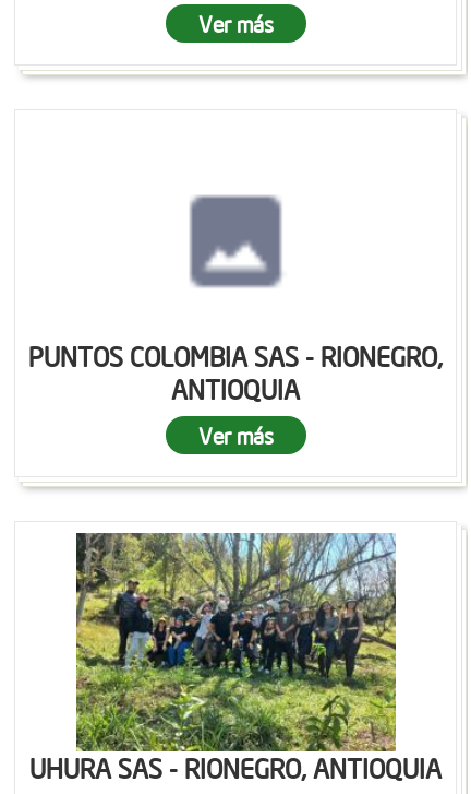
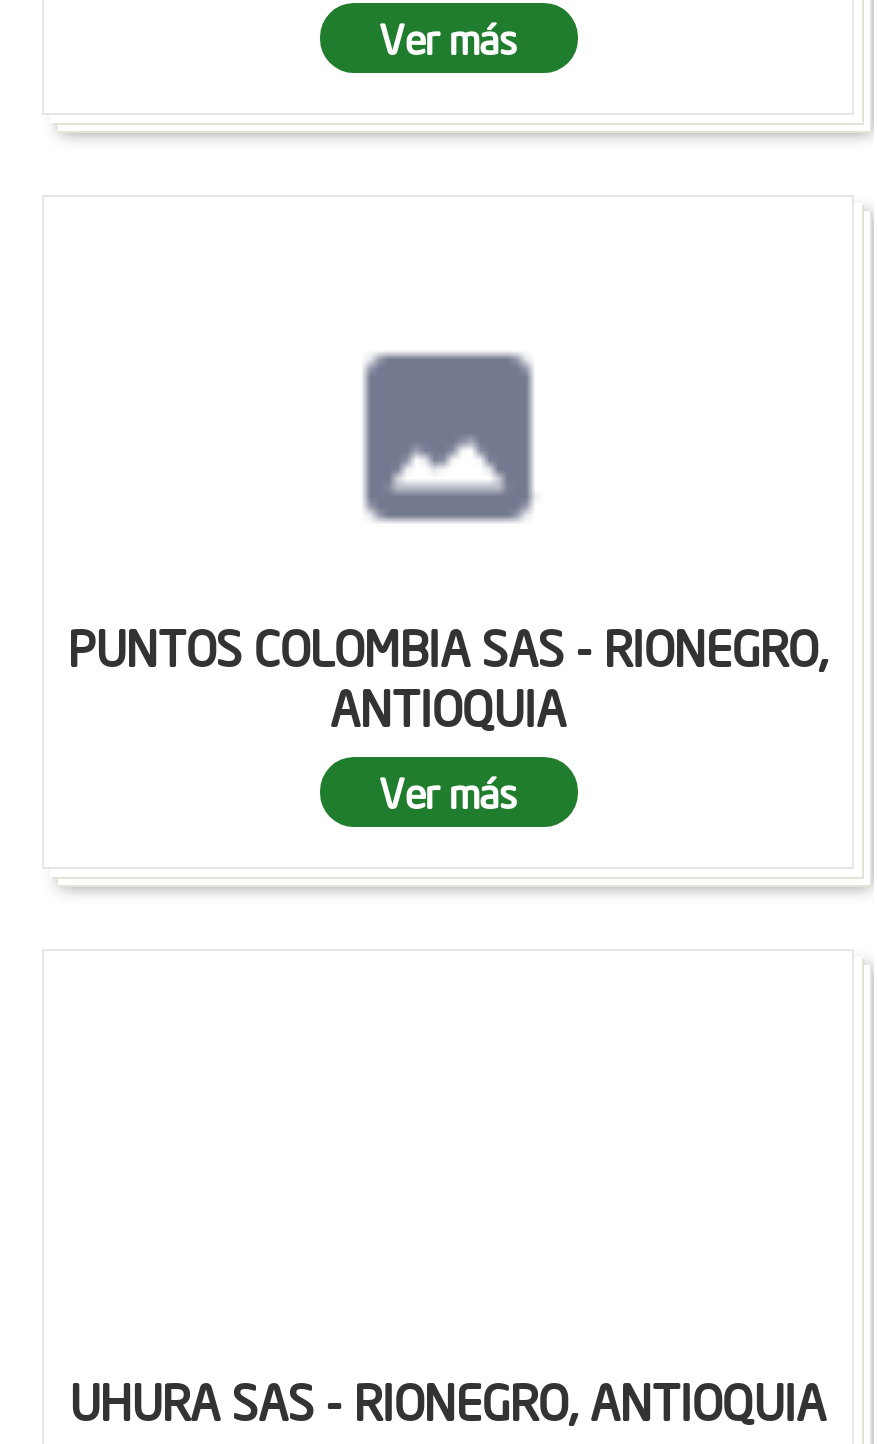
- [image]
